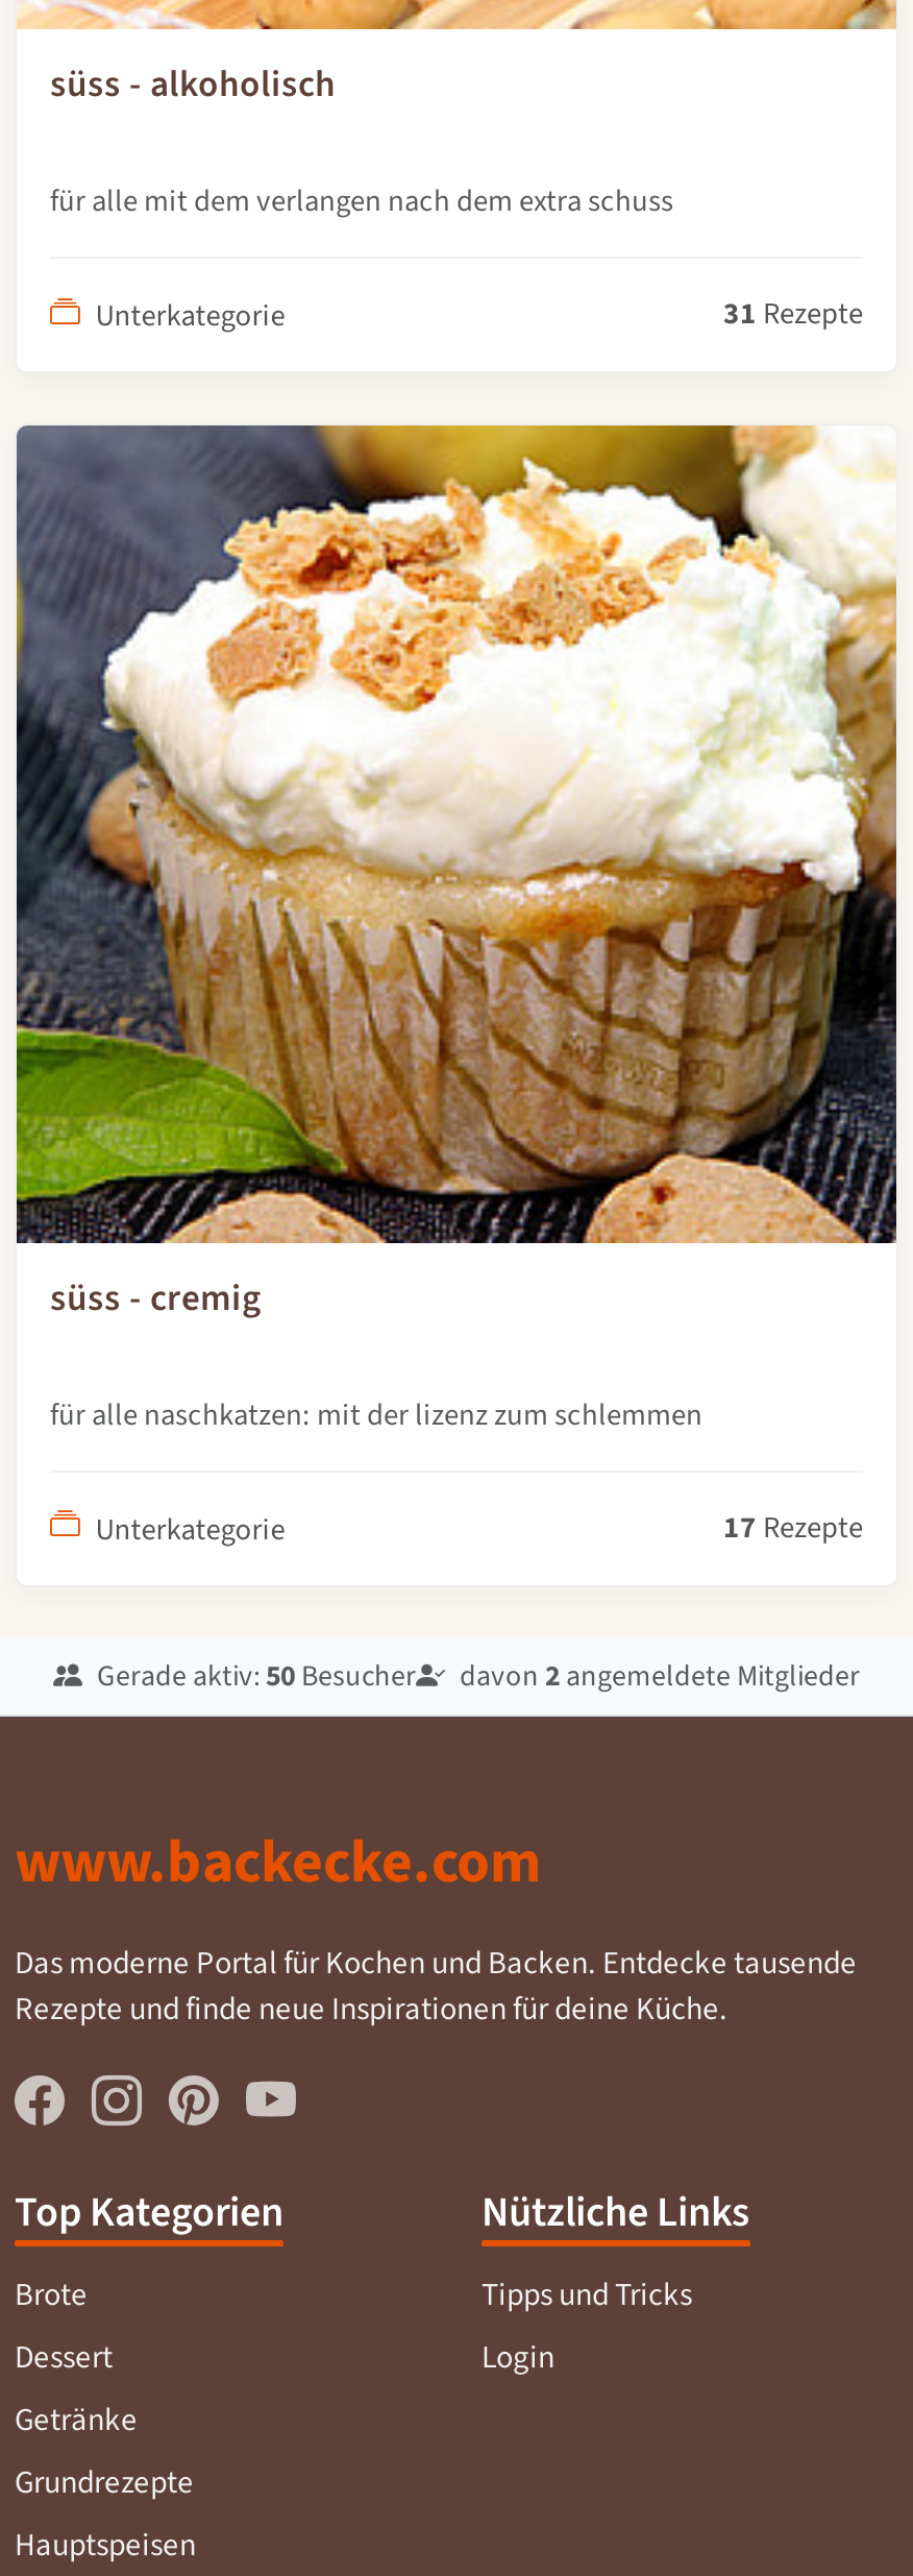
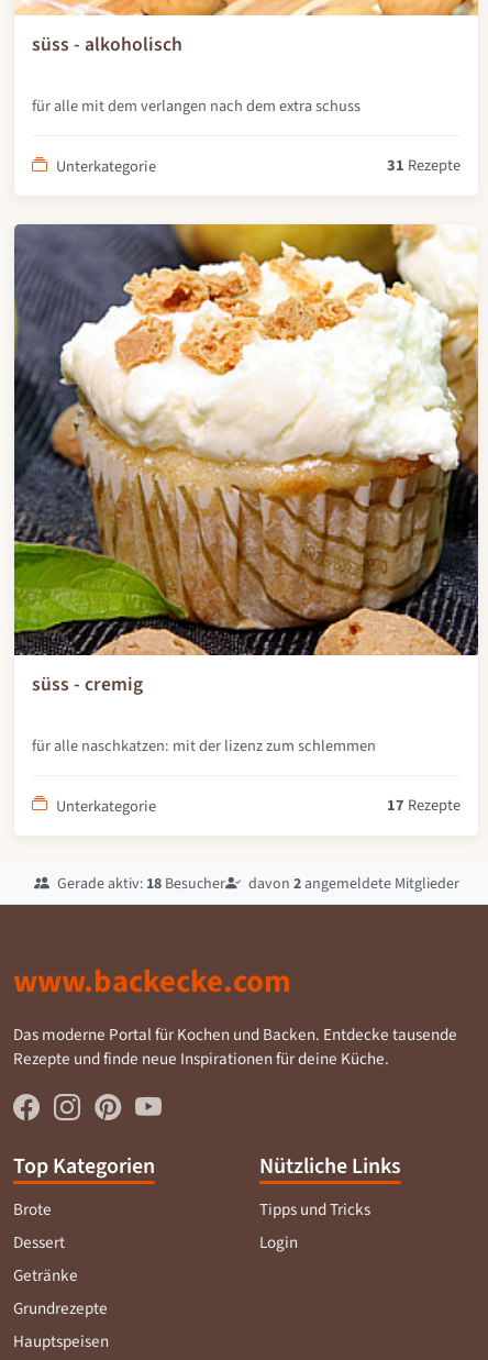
- Gerade aktiv: 50 Besucher
+ Gerade aktiv: 18 Besucher
